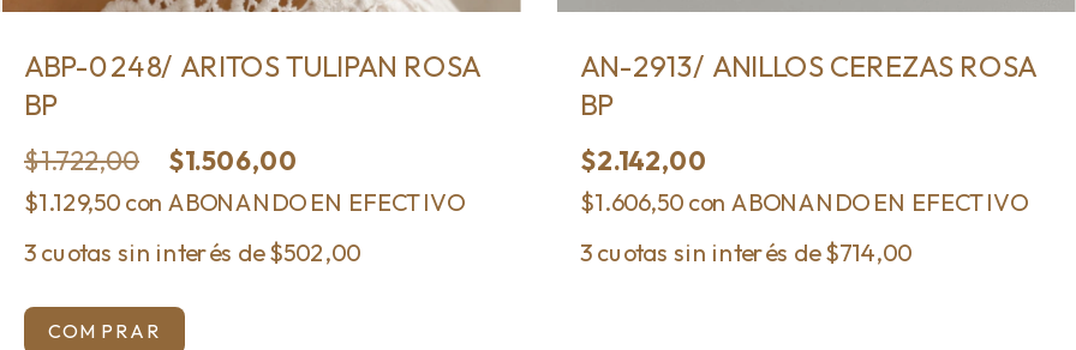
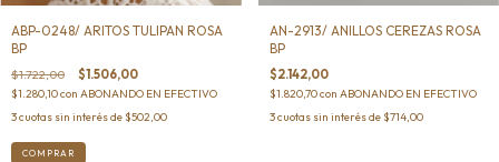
- $1.129,50 con ABONANDO EN EFECTIVO
+ $1.280,10 con ABONANDO EN EFECTIVO

- $1.606,50 con ABONANDO EN EFECTIVO
+ $1.820,70 con ABONANDO EN EFECTIVO
